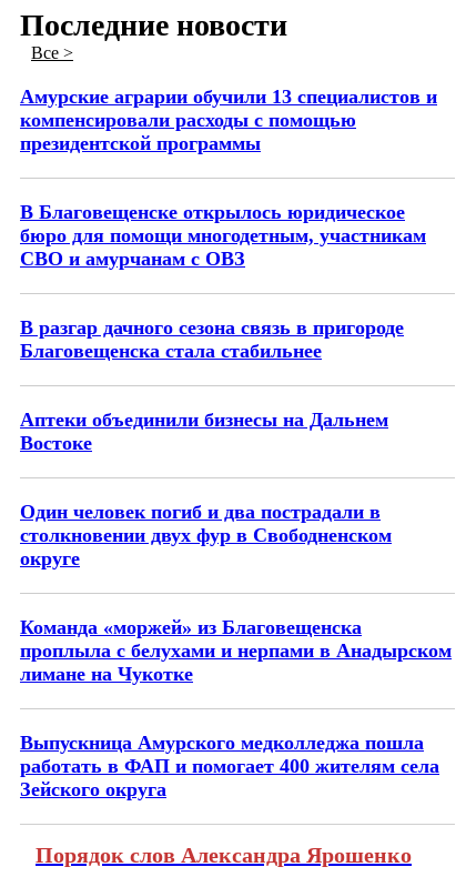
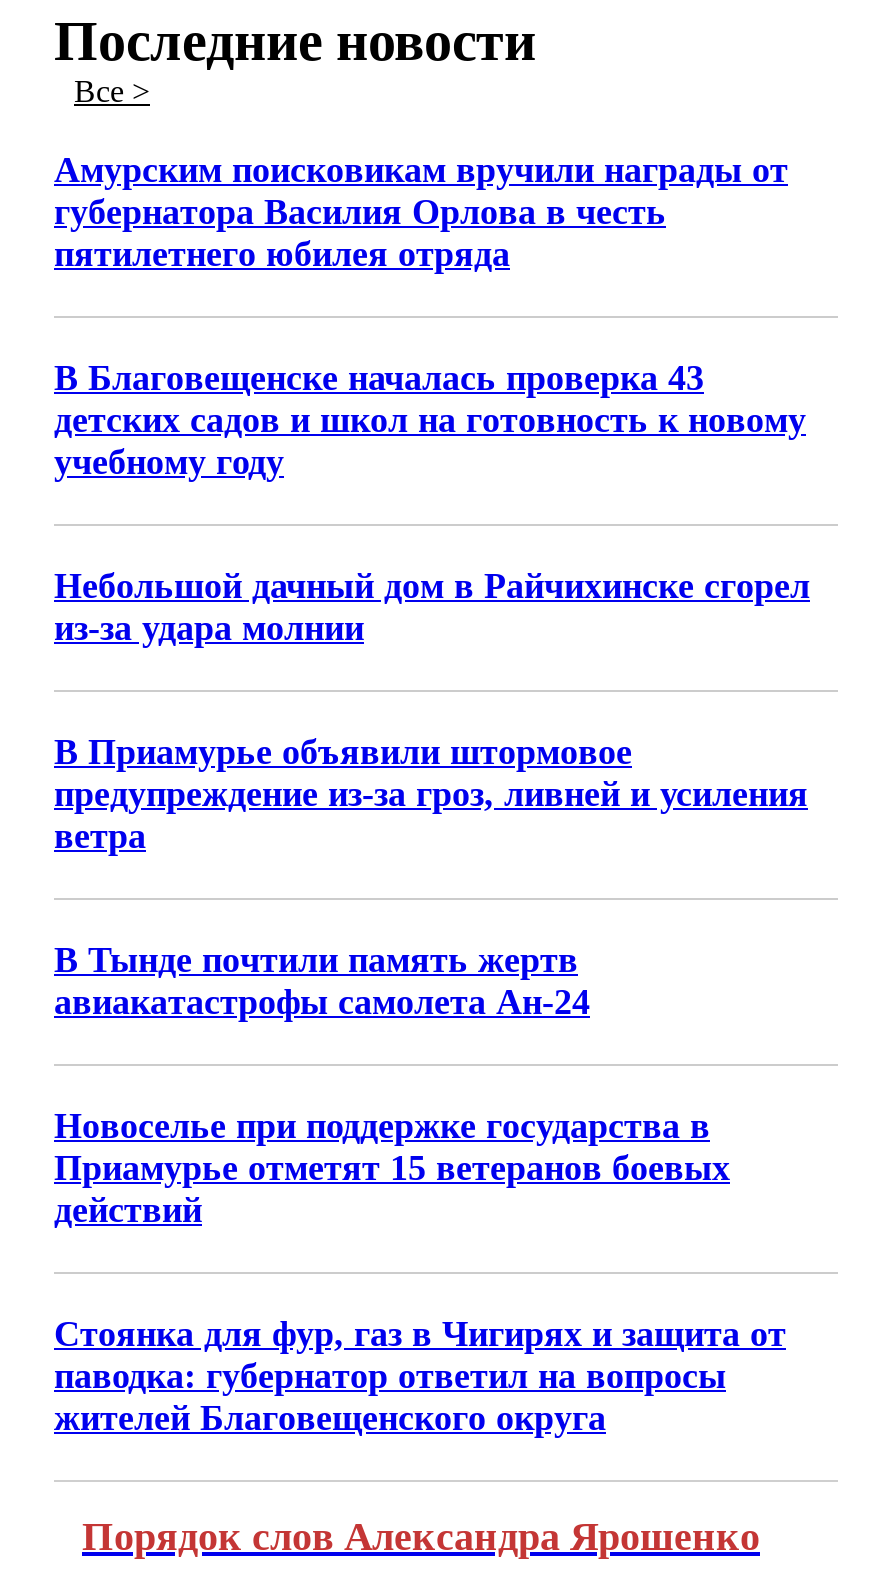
- Амурские аграрии обучили 13 специалистов и
- компенсировали расходы с помощью
- президентской программы
+ Амурским поисковикам вручили награды от
+ губернатора Василия Орлова в честь
+ пятилетнего юбилея отряда

- В Благовещенске открылось юридическое
- бюро для помощи многодетным, участникам
- СВО и амурчанам с ОВЗ
+ В Благовещенске началась проверка 43
+ детских садов и школ на готовность к новому
+ учебному году

- В разгар дачного сезона связь в пригороде
- Благовещенска стала стабильнее
+ Небольшой дачный дом в Райчихинске сгорел
+ из-за удара молнии

- Аптеки объединили бизнесы на Дальнем
- Востоке
+ В Приамурье объявили штормовое
+ предупреждение из-за гроз, ливней и усиления
+ ветра

- Один человек погиб и два пострадали в
- столкновении двух фур в Свободненском
- округе
+ В Тынде почтили память жертв
+ авиакатастрофы самолета Ан-24

- Команда «моржей» из Благовещенска
- проплыла с белухами и нерпами в Анадырском
- лимане на Чукотке
+ Новоселье при поддержке государства в
+ Приамурье отметят 15 ветеранов боевых
+ действий

- Выпускница Амурского медколледжа пошла
- работать в ФАП и помогает 400 жителям села
- Зейского округа
+ Стоянка для фур, газ в Чигирях и защита от
+ паводка: губернатор ответил на вопросы
+ жителей Благовещенского округа
